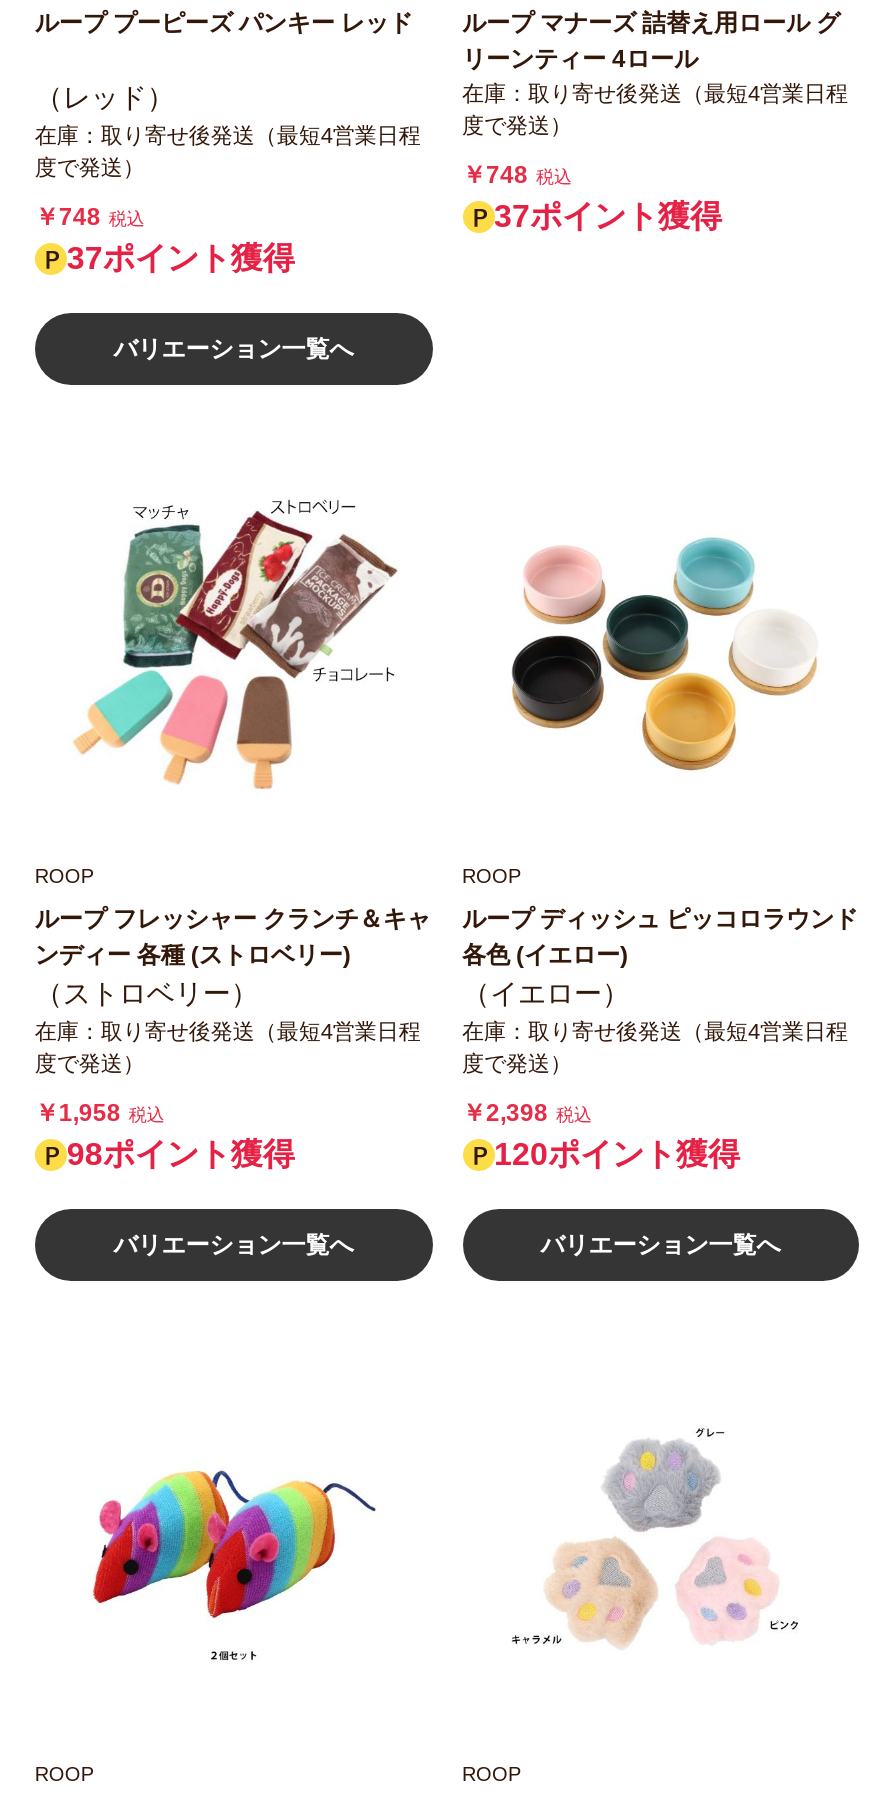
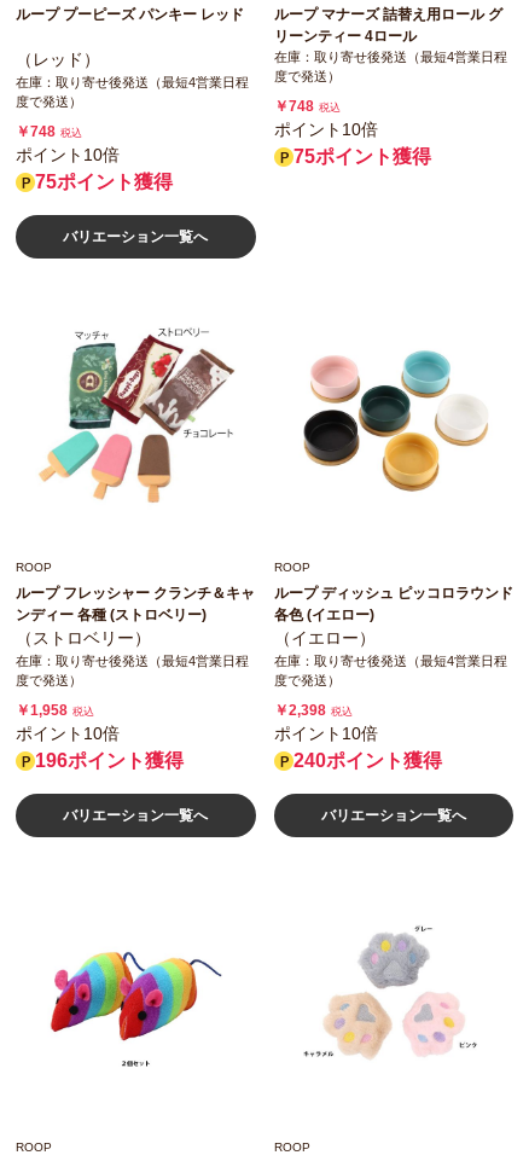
- 37ポイント獲得
+ ポイント10倍
+ 75ポイント獲得

- 37ポイント獲得
+ ポイント10倍
+ 75ポイント獲得

- 98ポイント獲得
+ ポイント10倍
+ 196ポイント獲得

- 120ポイント獲得
+ ポイント10倍
+ 240ポイント獲得
